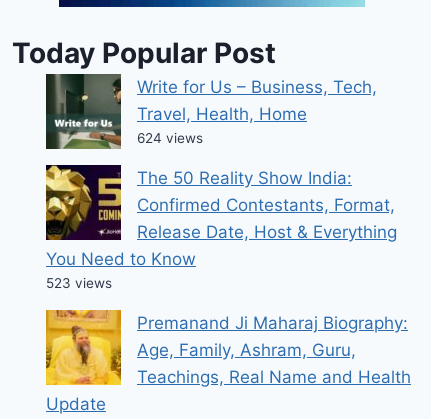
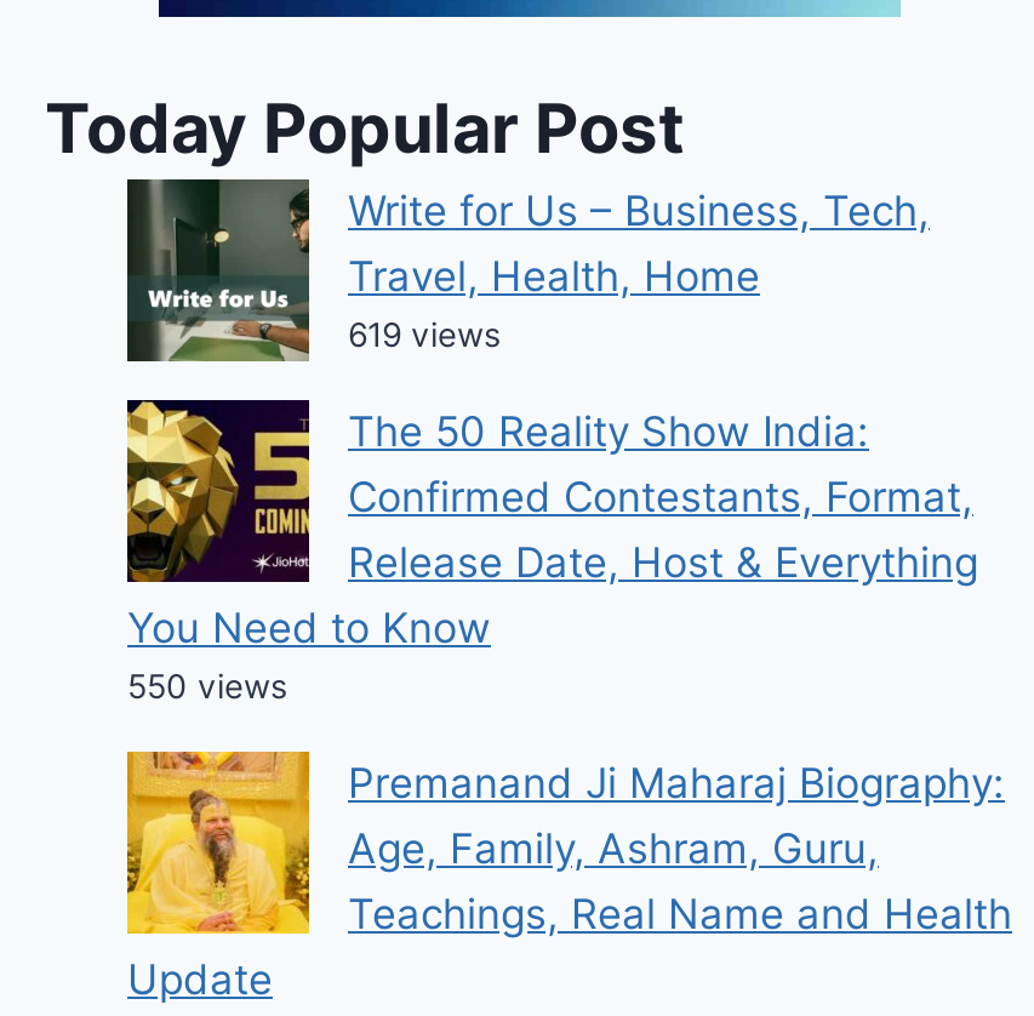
- 624 views
+ 619 views

- 523 views
+ 550 views
